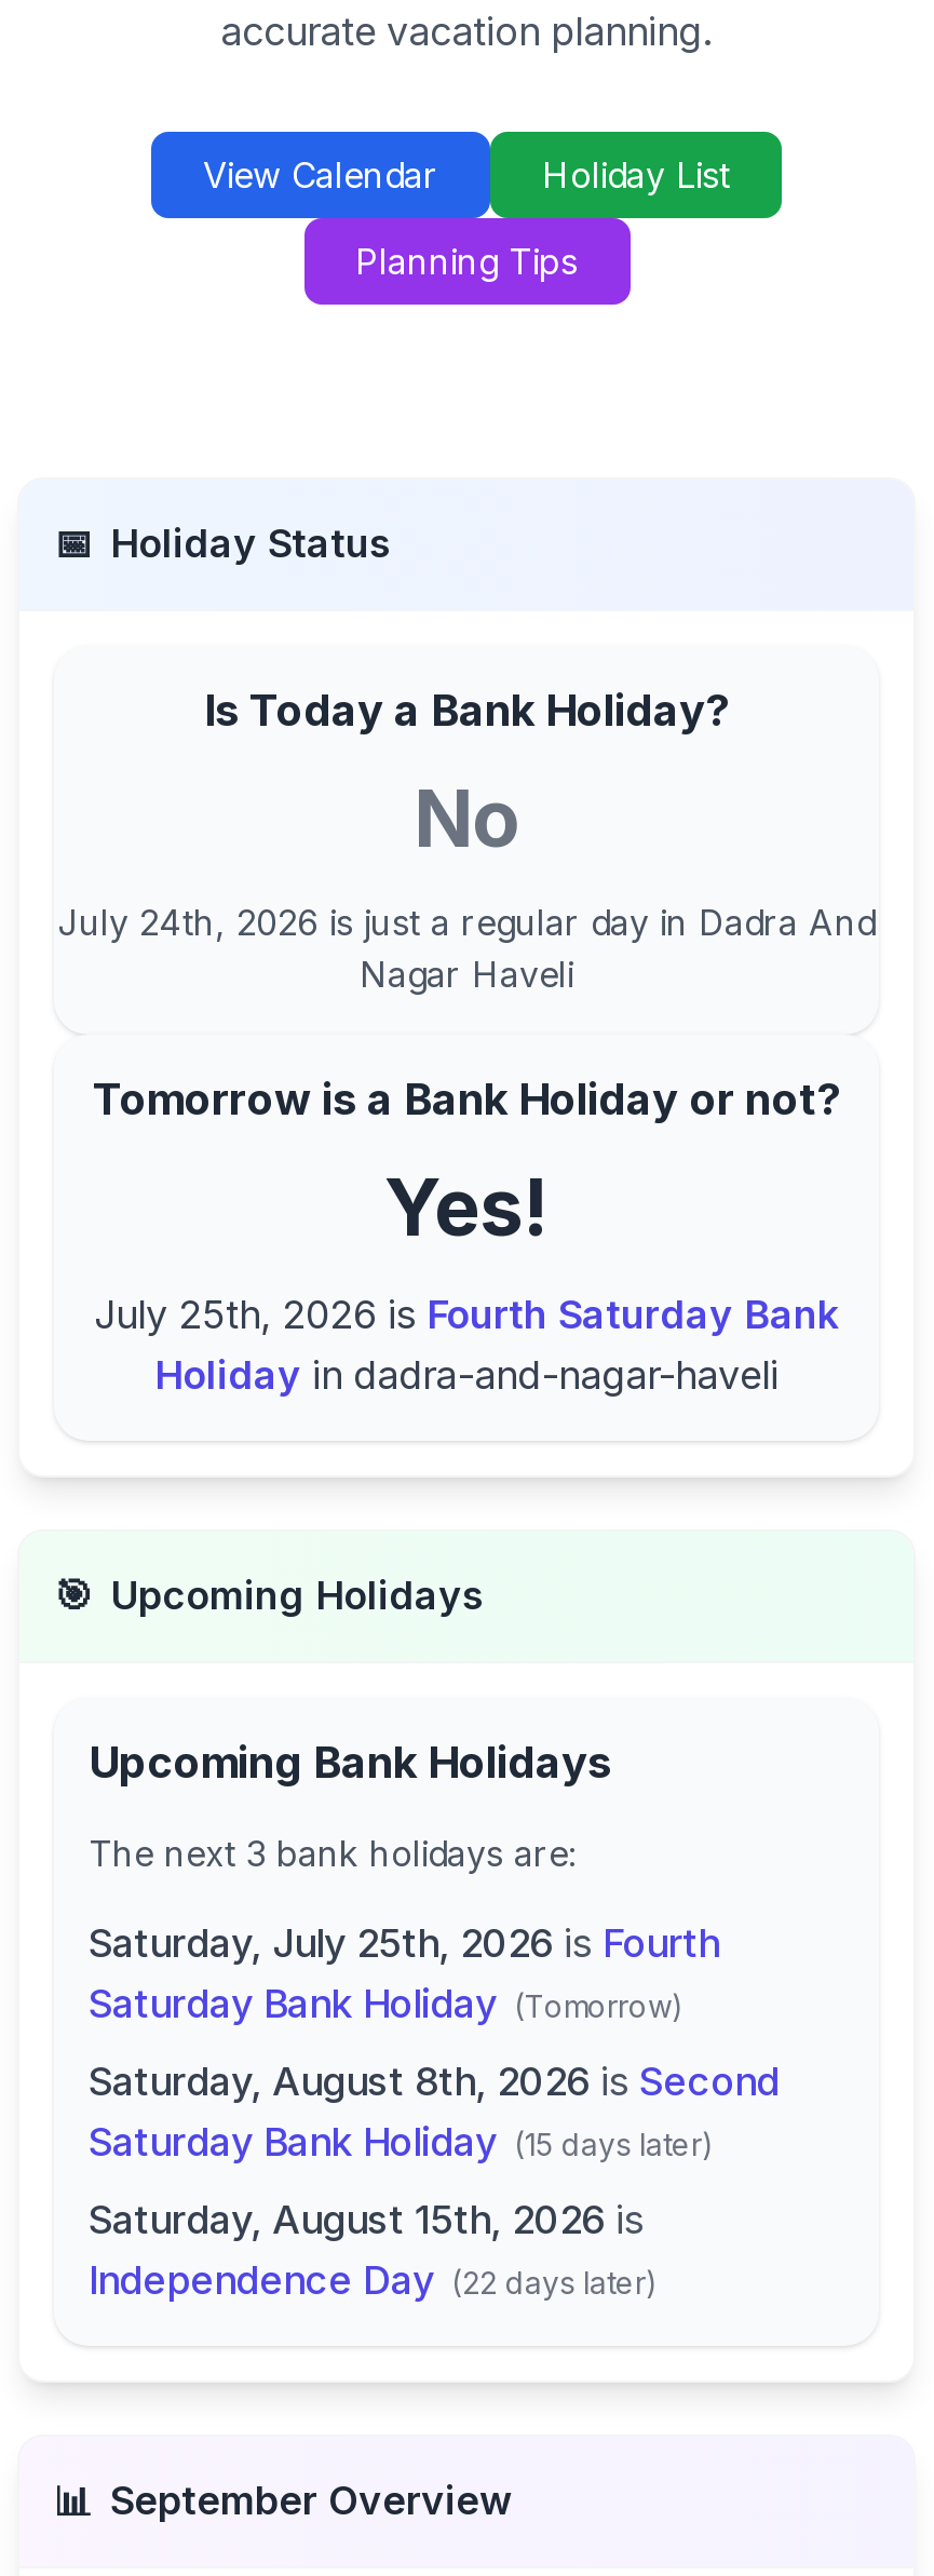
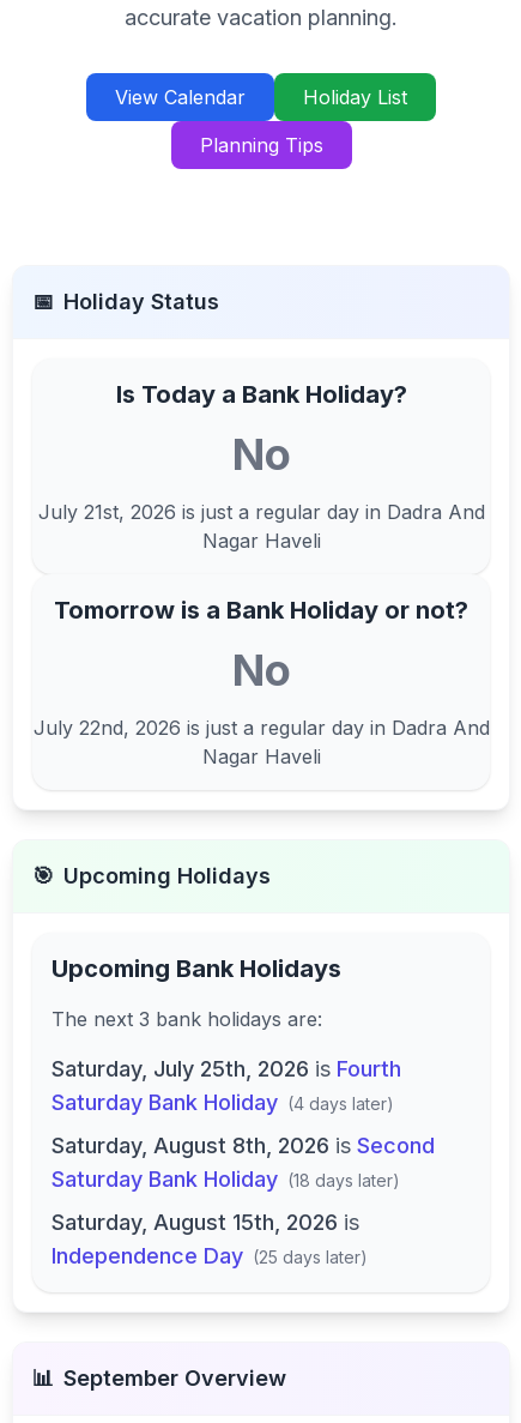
- July 24th, 2026 is just a regular day in Dadra And
+ July 21st, 2026 is just a regular day in Dadra And

- Yes!
- July 25th, 2026 is Fourth Saturday Bank
- Holiday in dadra-and-nagar-haveli
+ No
+ July 22nd, 2026 is just a regular day in Dadra And
+ Nagar Haveli

- Saturday Bank Holiday (Tomorrow)
+ Saturday Bank Holiday (4 days later)

- Saturday Bank Holiday (15 days later)
+ Saturday Bank Holiday (18 days later)

- Independence Day (22 days later)
+ Independence Day (25 days later)
